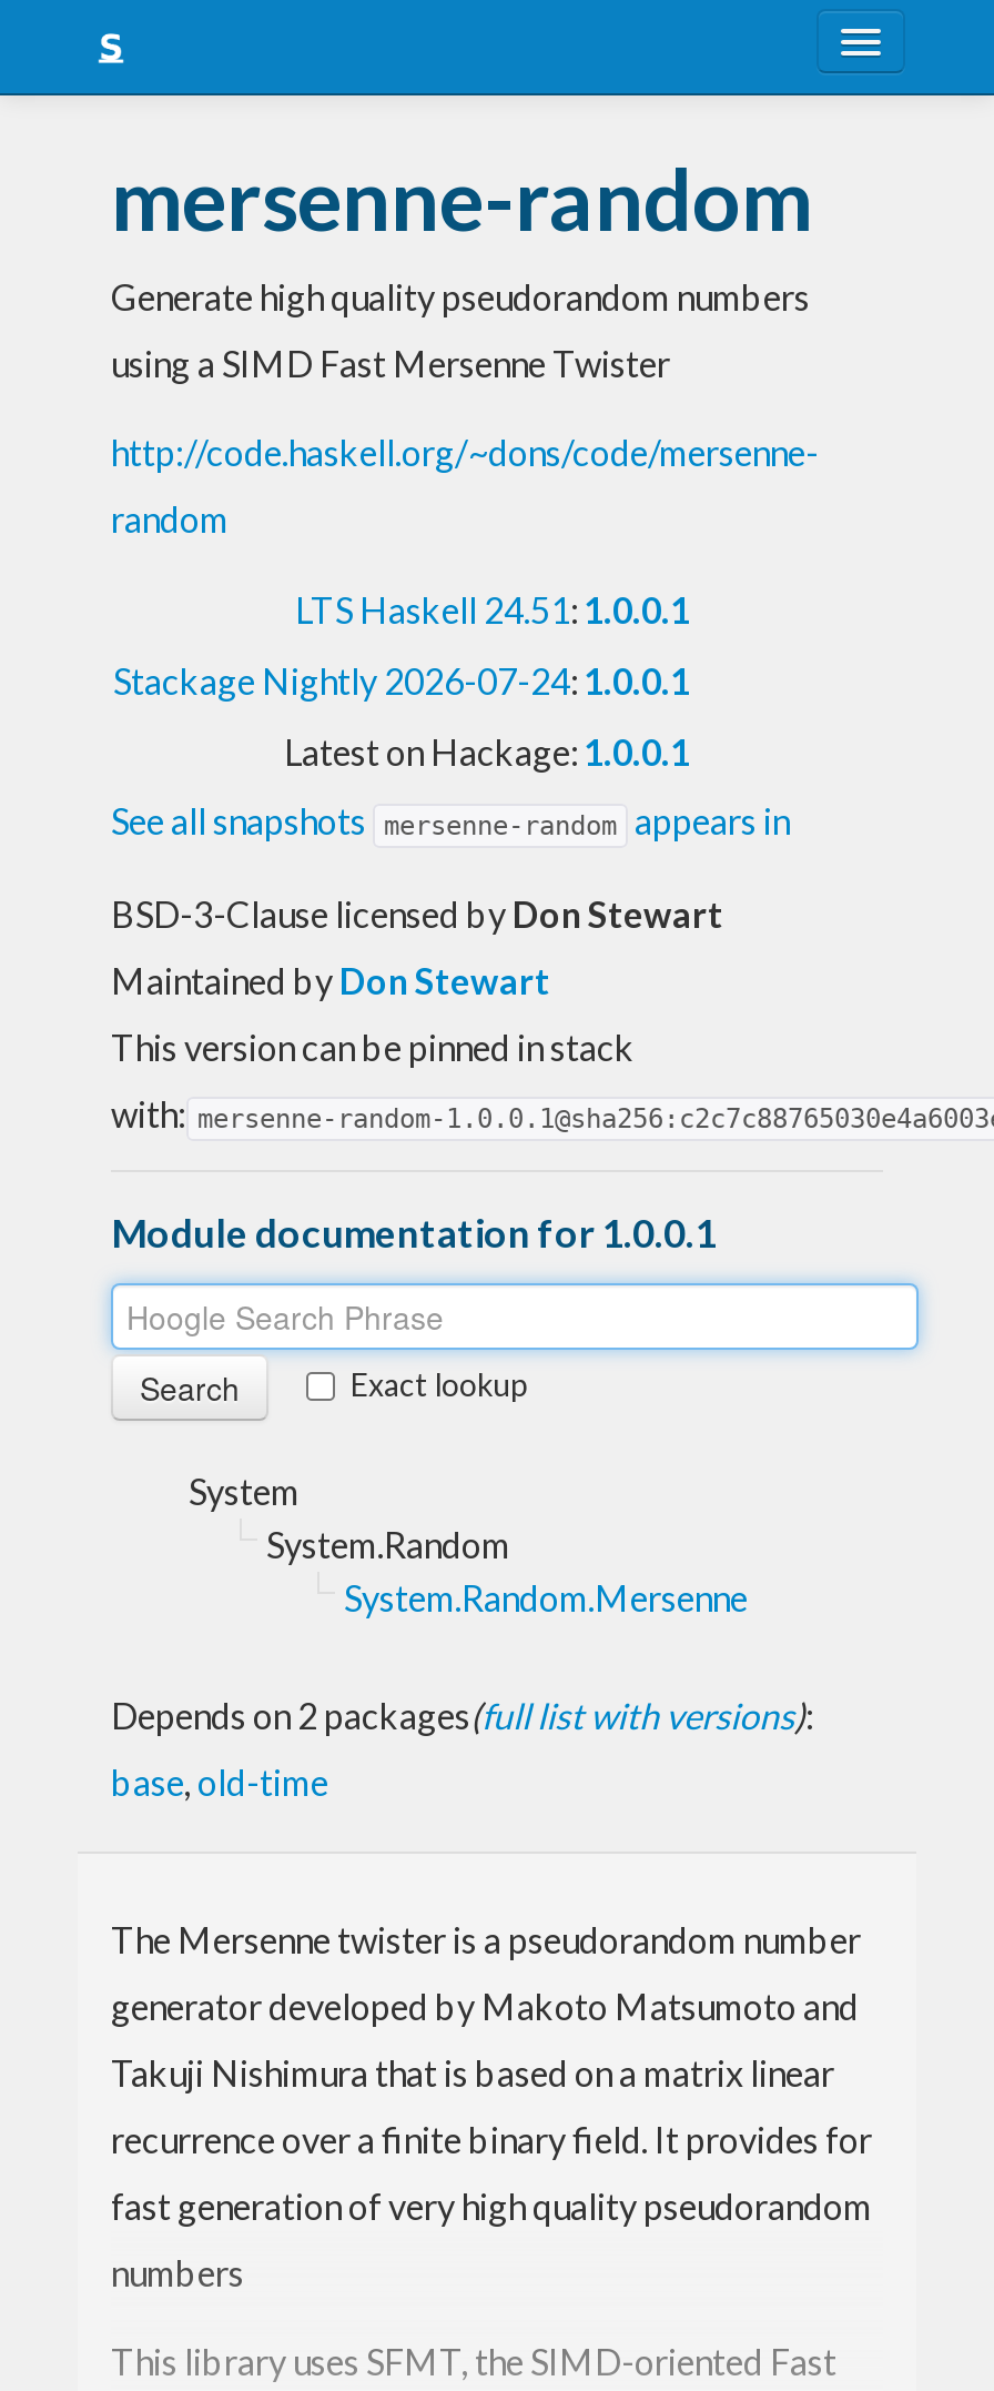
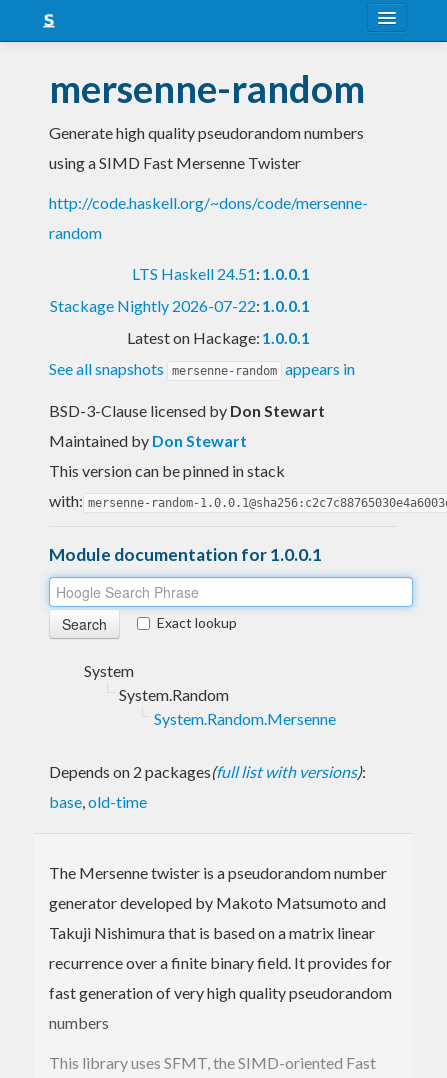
- Stackage Nightly 2026-07-24: 1.0.0.1
+ Stackage Nightly 2026-07-22: 1.0.0.1
